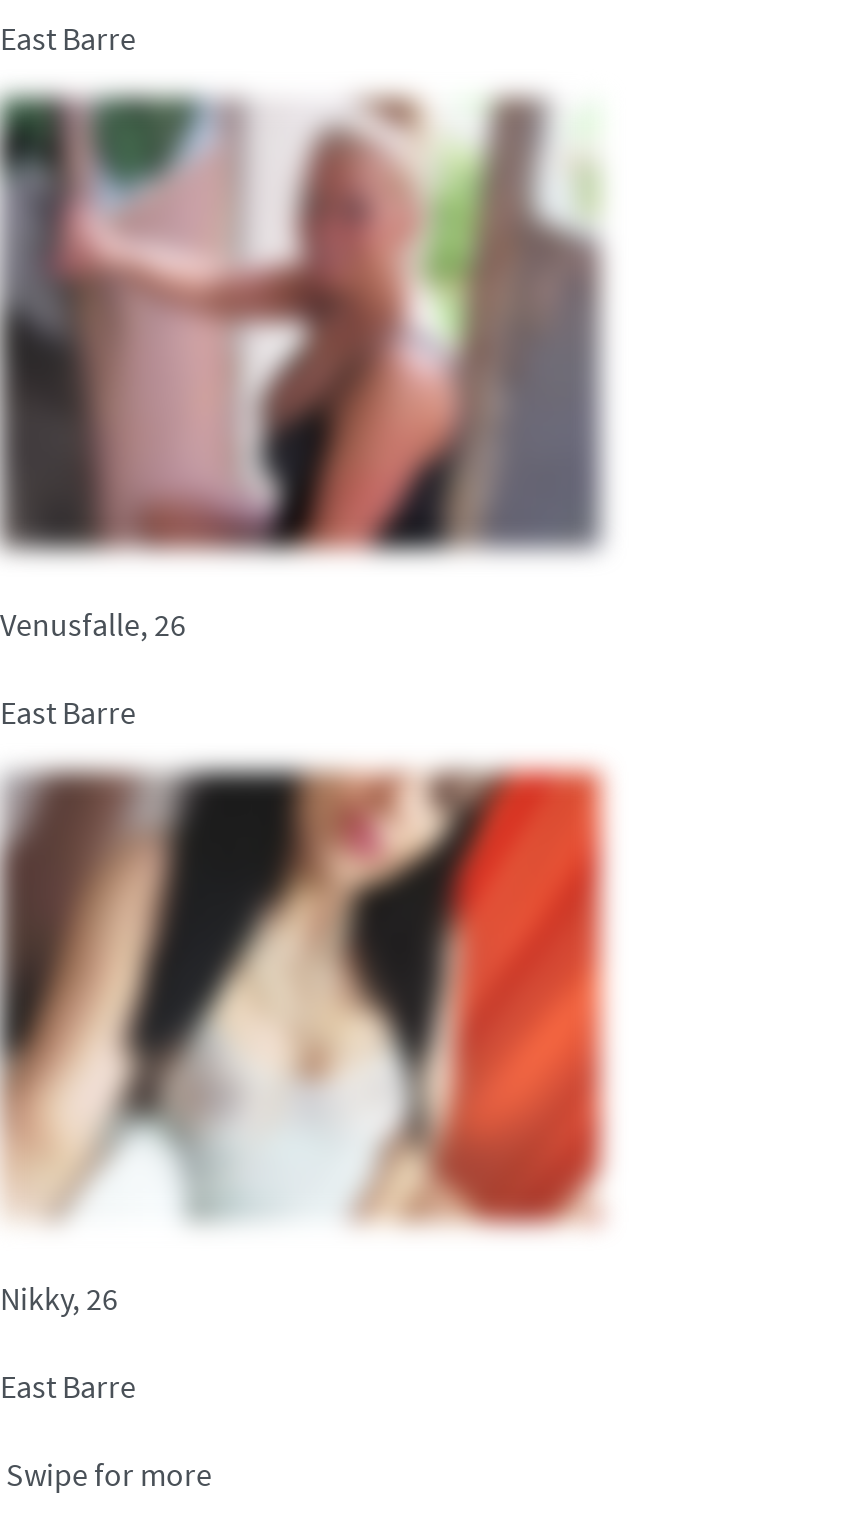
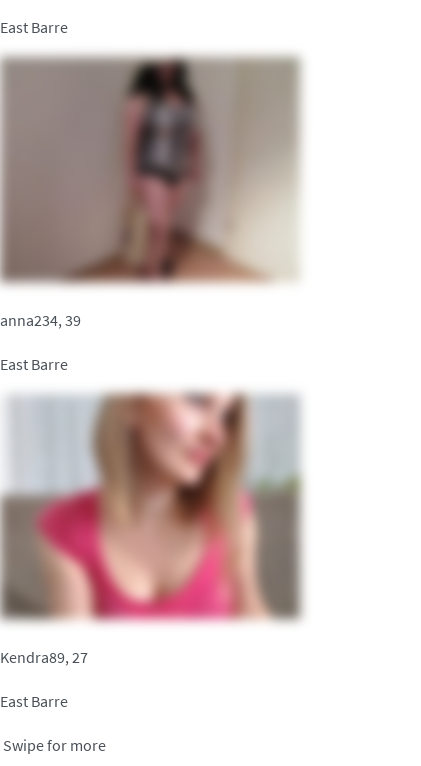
- [image]
- Venusfalle, 26
+ [image]
+ anna234, 39

- [image]
- Nikky, 26
+ [image]
+ Kendra89, 27
